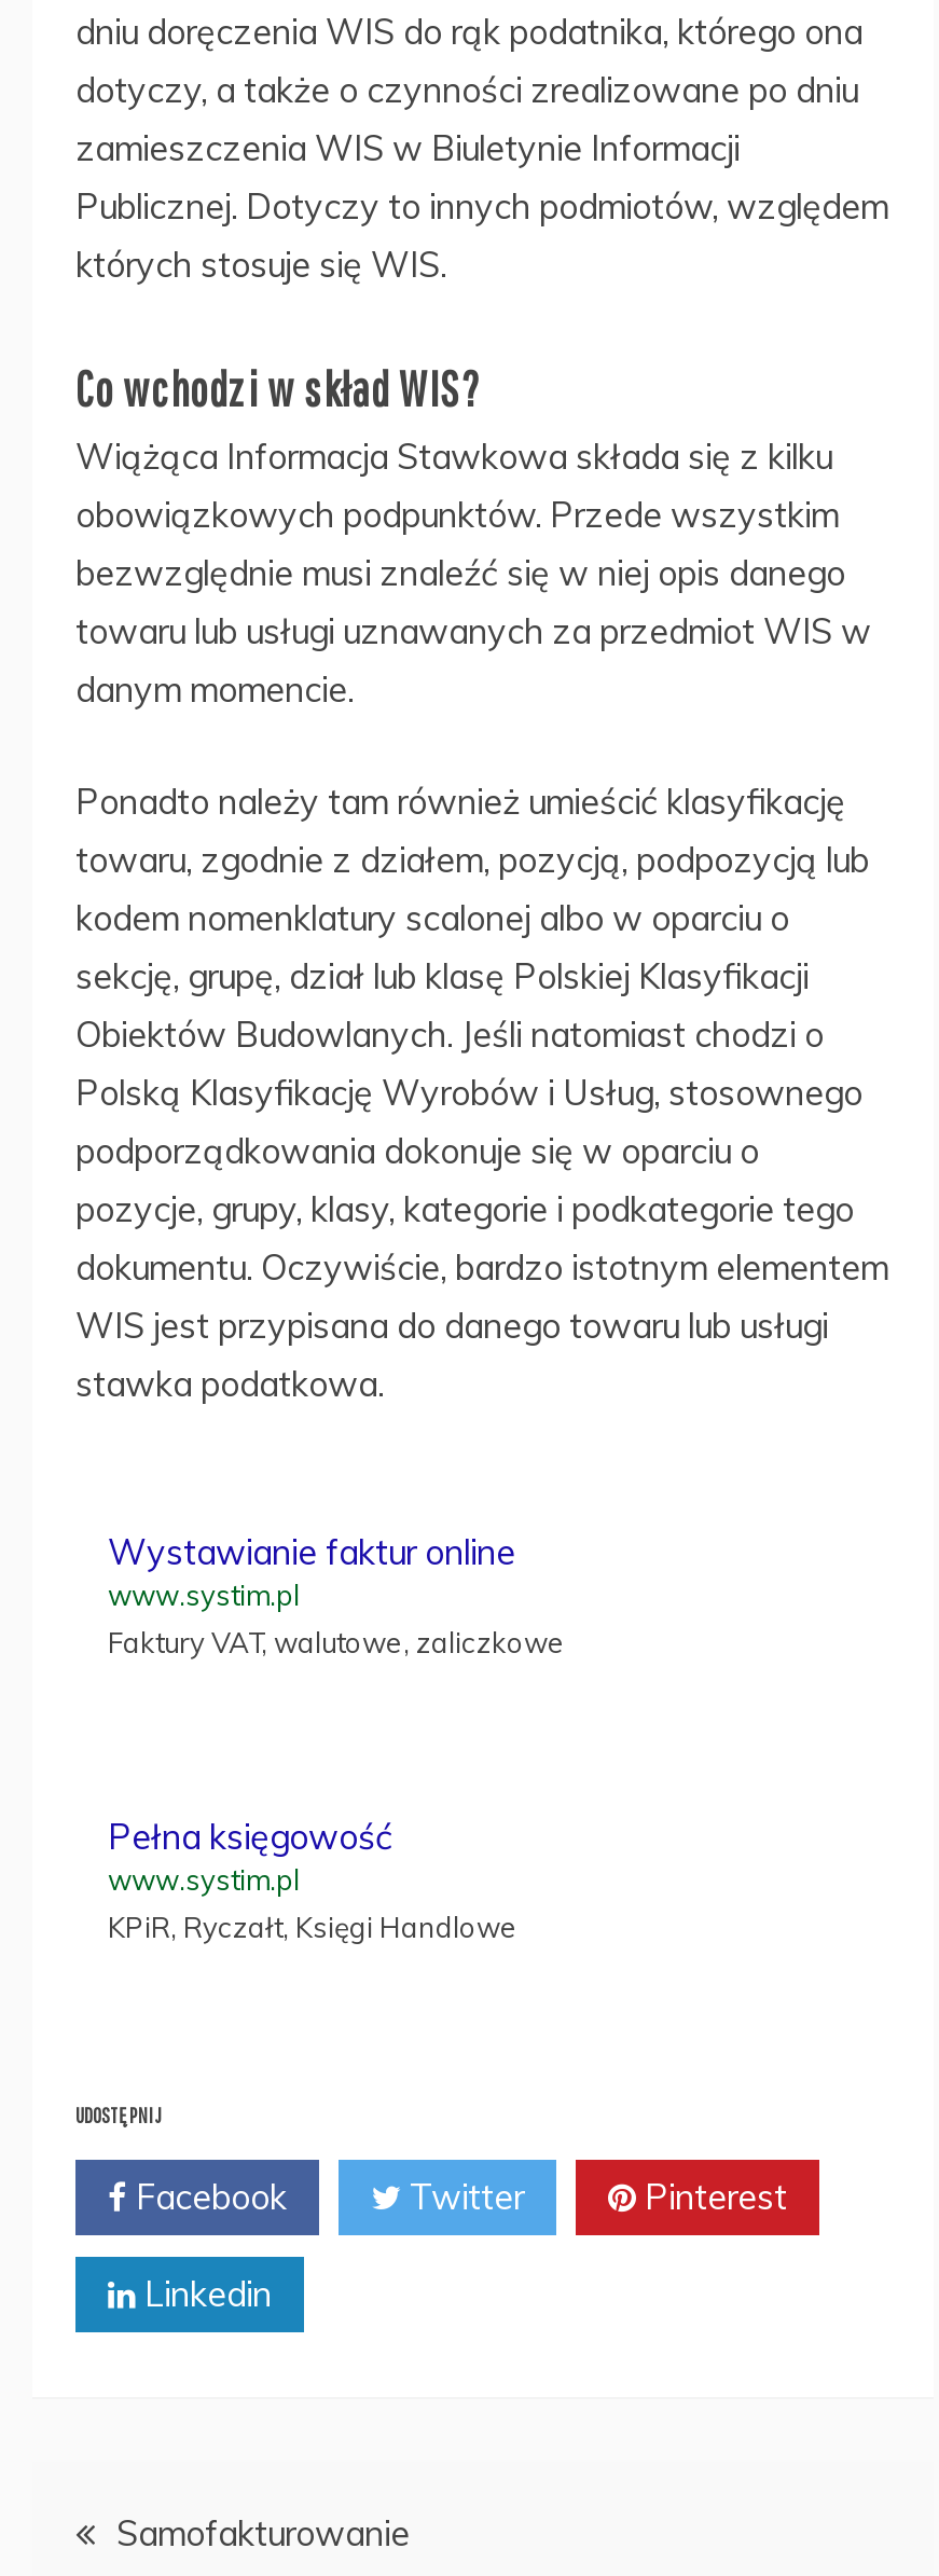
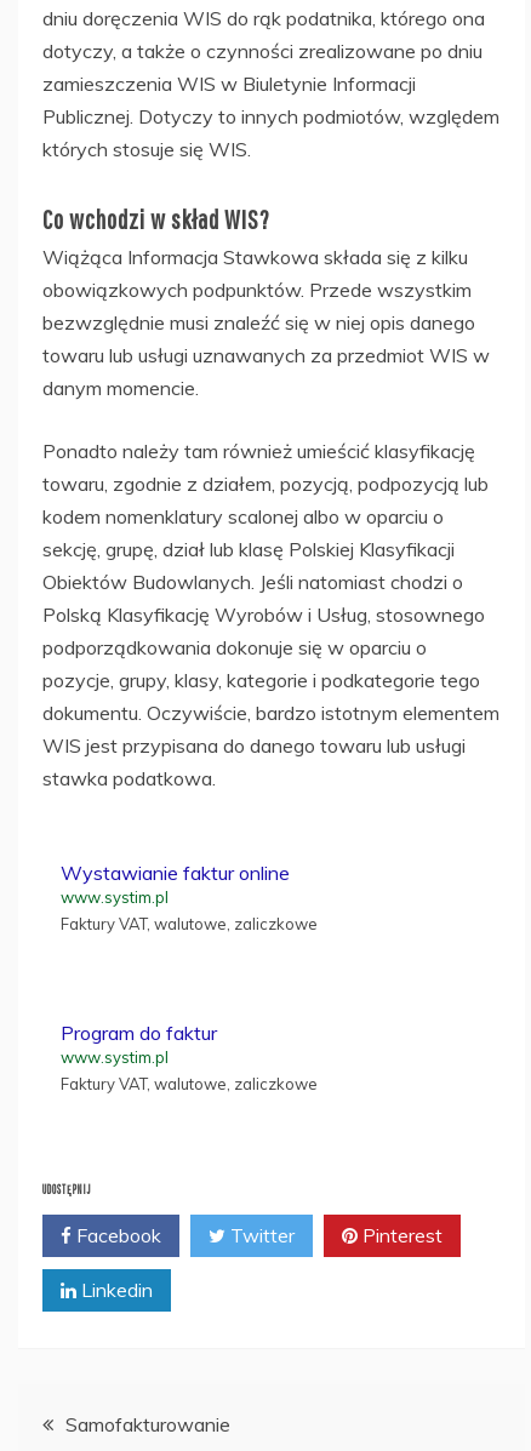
- Pełna księgowość
+ Program do faktur

- KPiR, Ryczałt, Księgi Handlowe
+ Faktury VAT, walutowe, zaliczkowe
